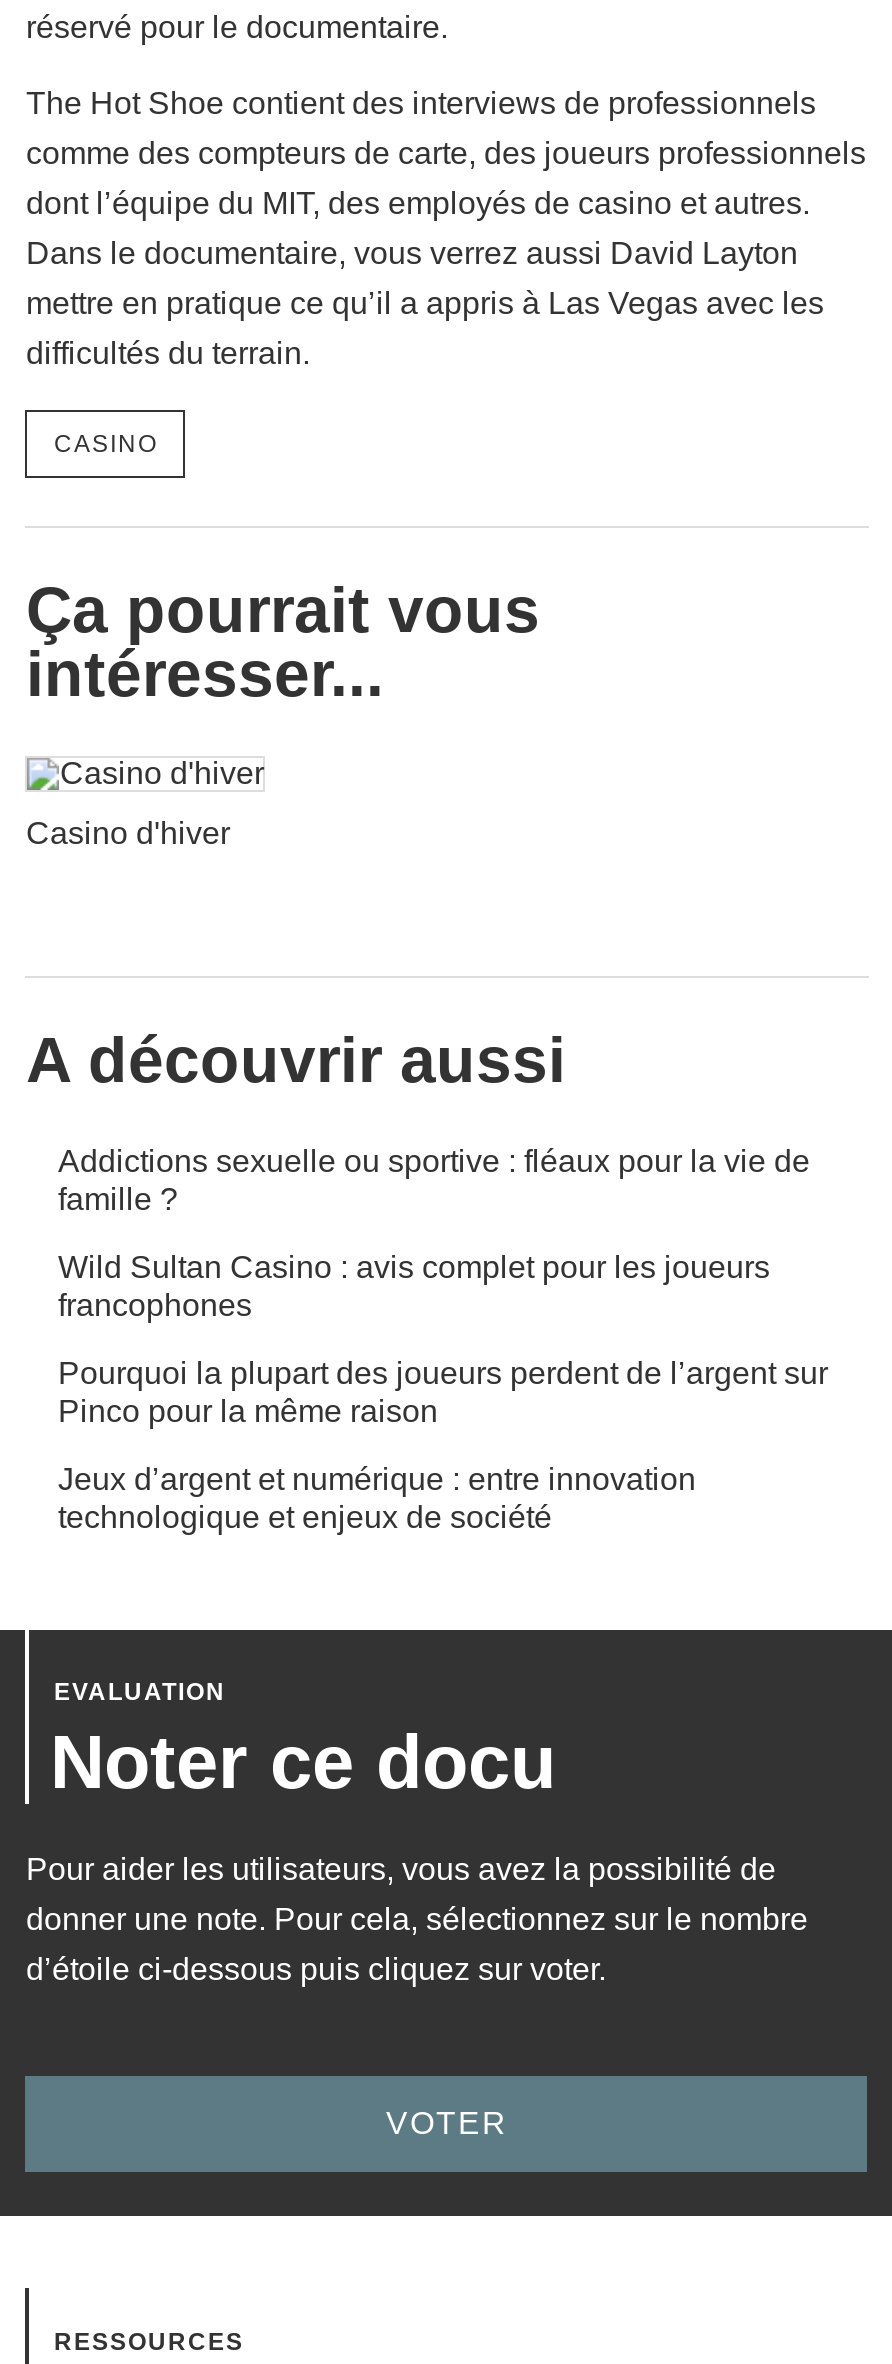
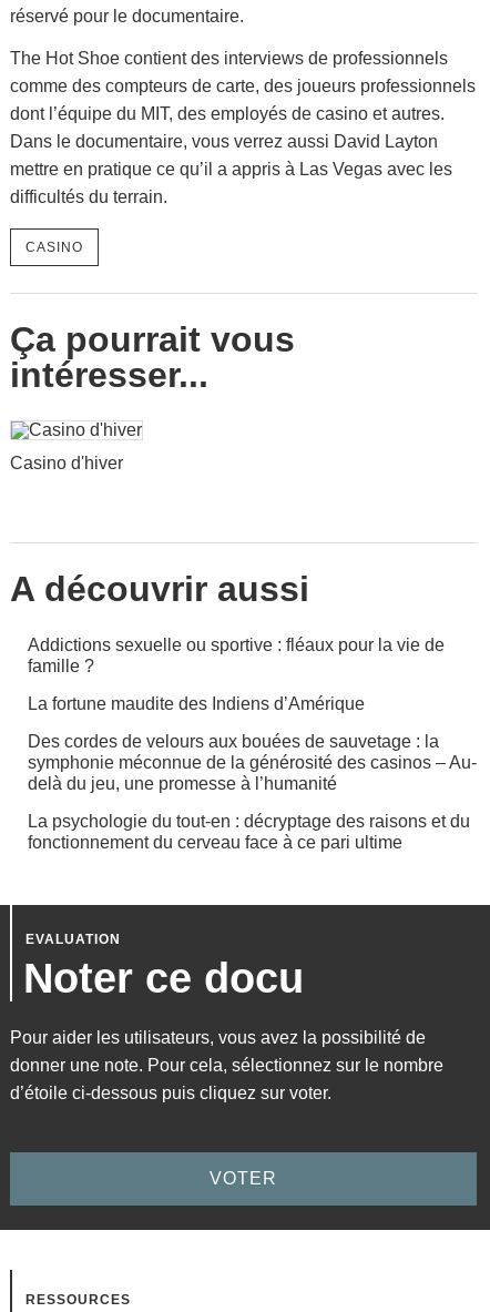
- Wild Sultan Casino : avis complet pour les joueurs
- francophones
+ La fortune maudite des Indiens d’Amérique

- Pourquoi la plupart des joueurs perdent de l’argent sur
- Pinco pour la même raison
+ Des cordes de velours aux bouées de sauvetage : la
+ symphonie méconnue de la générosité des casinos – Au-
+ delà du jeu, une promesse à l’humanité

- Jeux d’argent et numérique : entre innovation
- technologique et enjeux de société
+ La psychologie du tout-en : décryptage des raisons et du
+ fonctionnement du cerveau face à ce pari ultime
